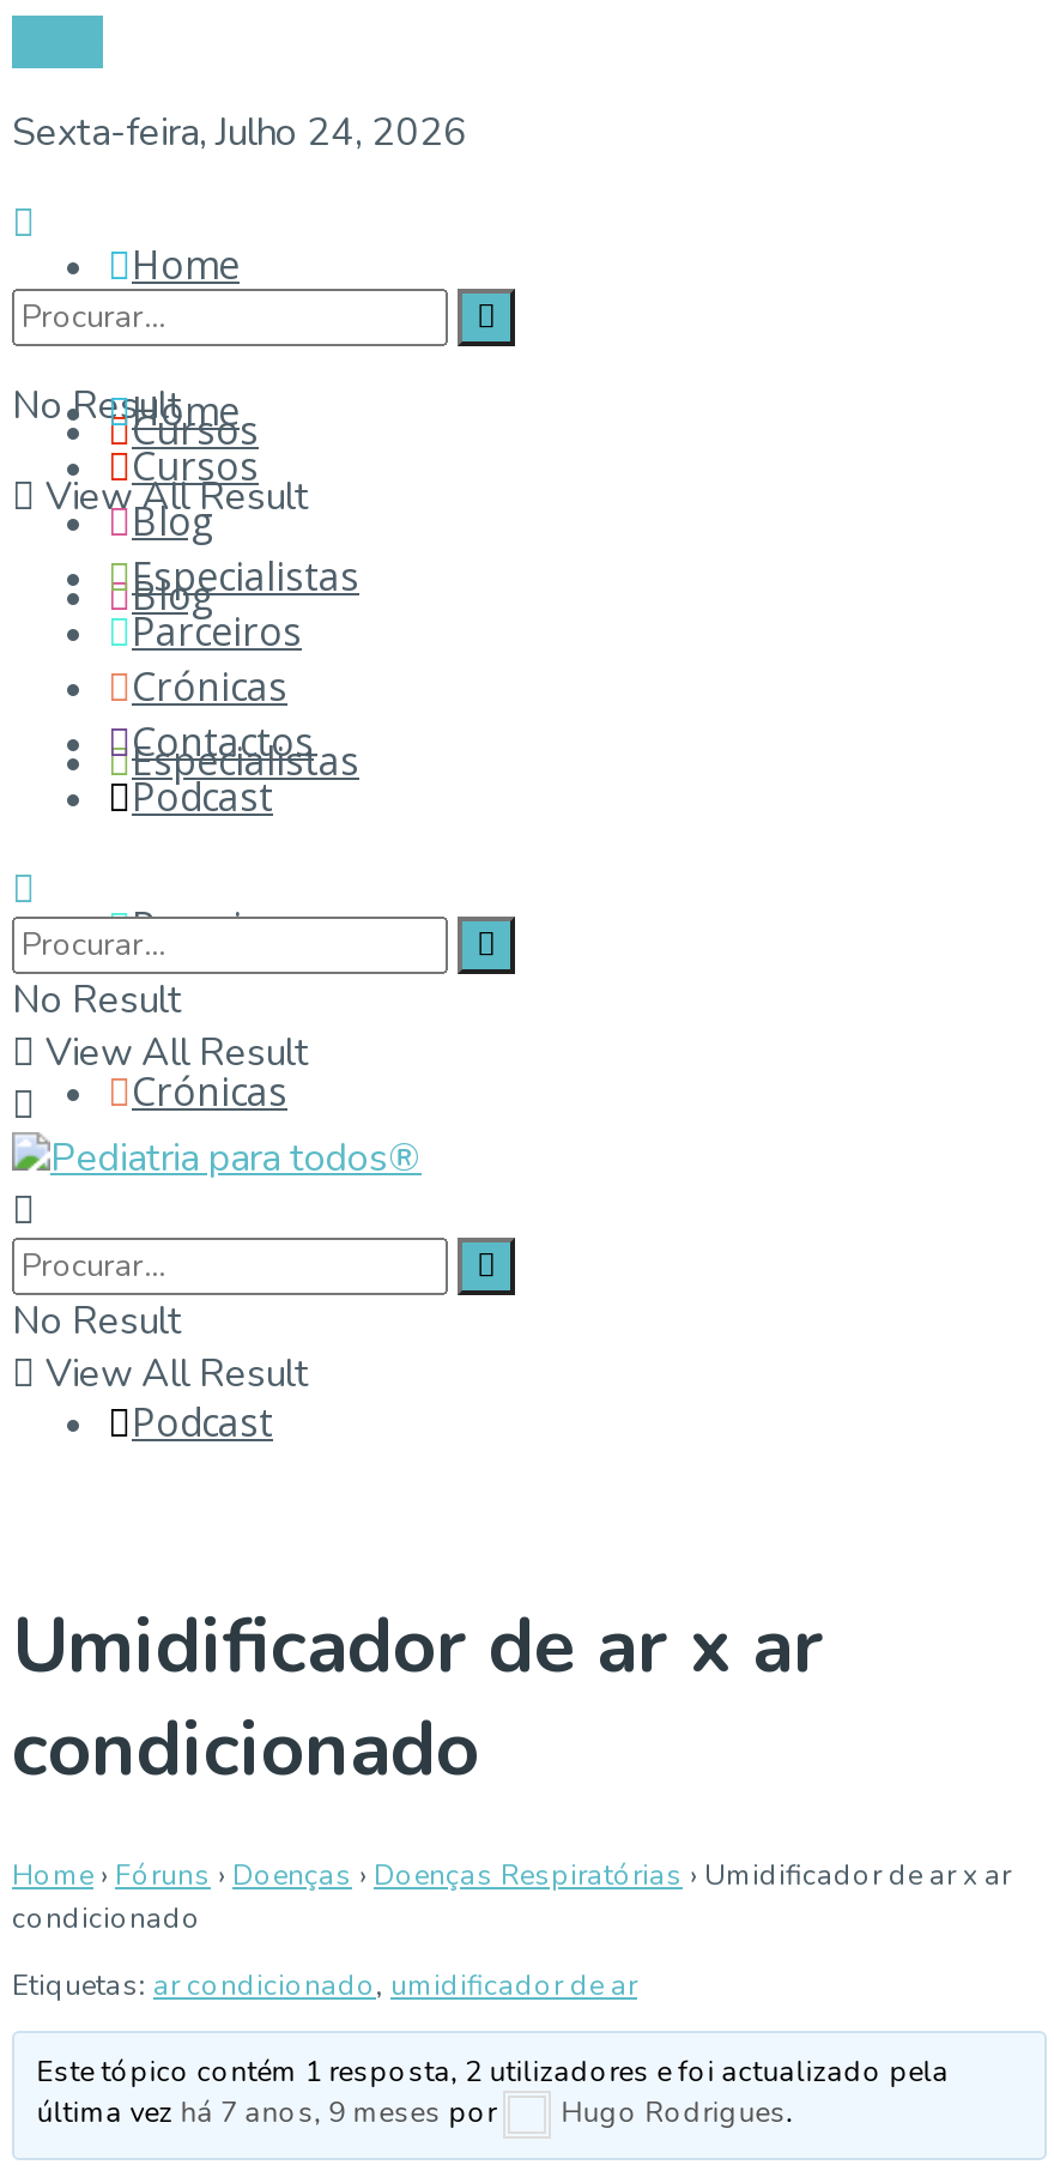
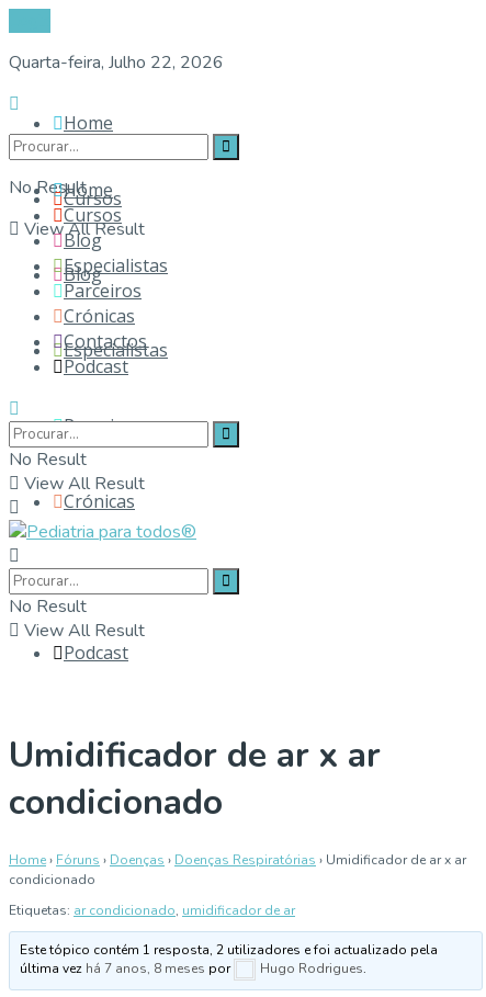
- Sexta-feira, Julho 24, 2026
+ Quarta-feira, Julho 22, 2026

- última vez há 7 anos, 9 meses por
+ última vez há 7 anos, 8 meses por
